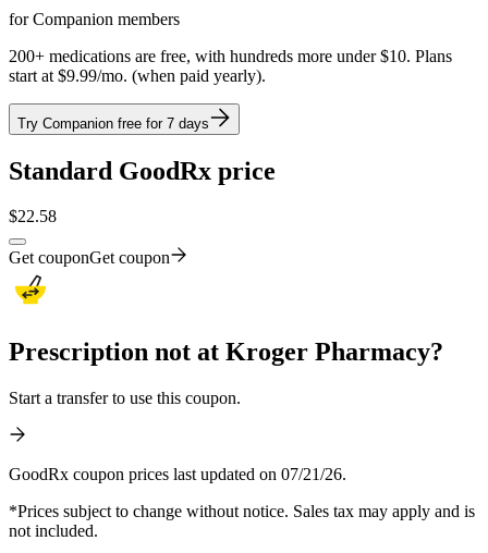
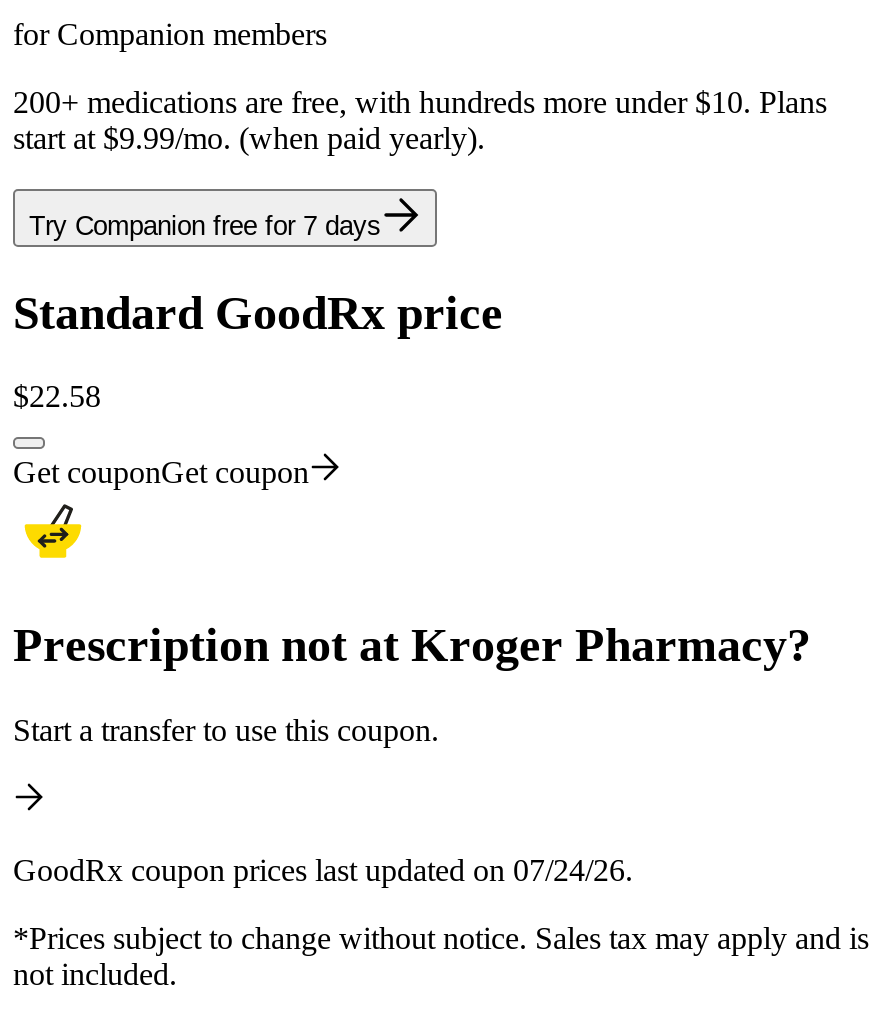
- GoodRx coupon prices last updated on 07/21/26.
+ GoodRx coupon prices last updated on 07/24/26.
